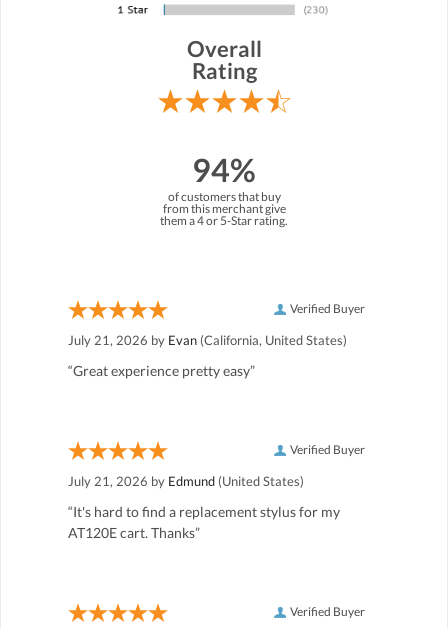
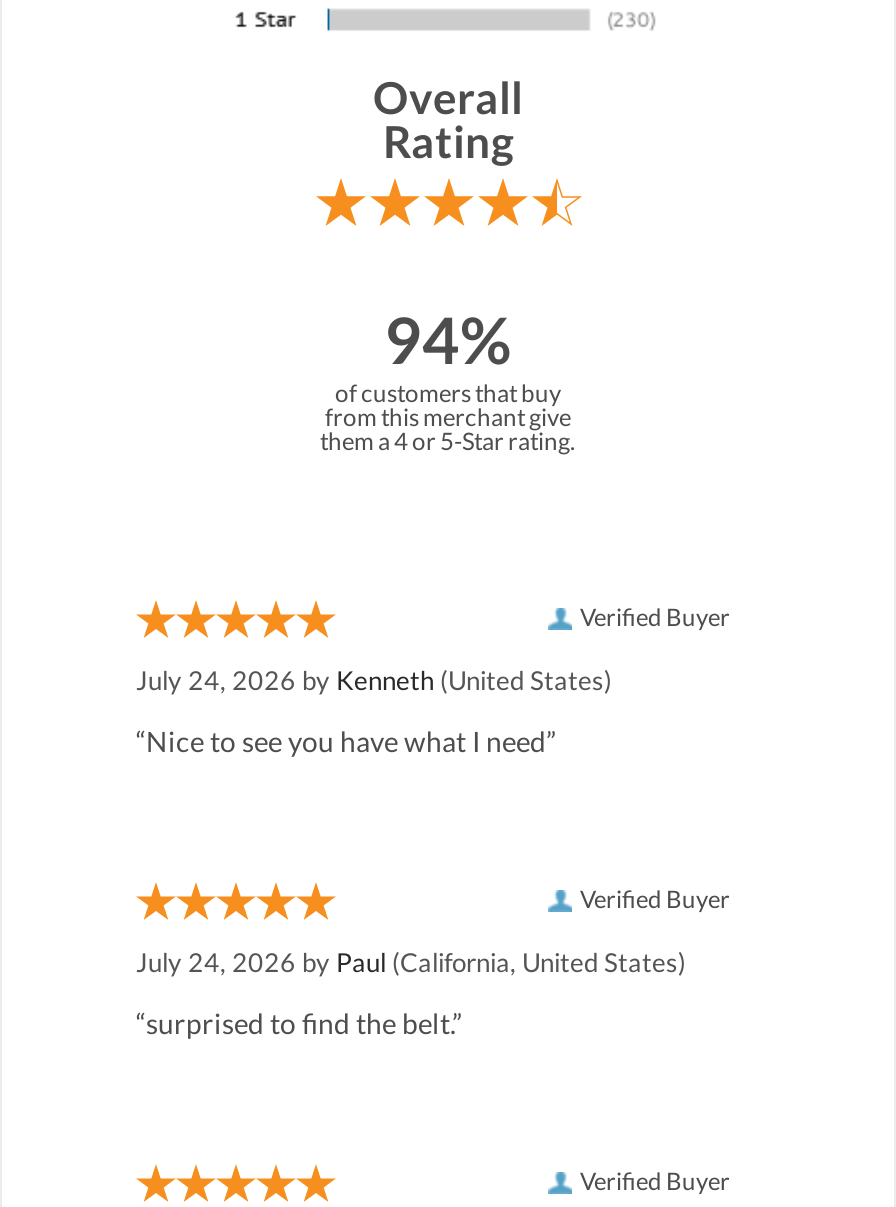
- July 21, 2026 by Evan (California, United States)
+ July 24, 2026 by Kenneth (United States)

- “Great experience pretty easy”
+ “Nice to see you have what I need”

- July 21, 2026 by Edmund (United States)
+ July 24, 2026 by Paul (California, United States)

- “It's hard to find a replacement stylus for my
- AT120E cart. Thanks”
+ “surprised to find the belt.”
